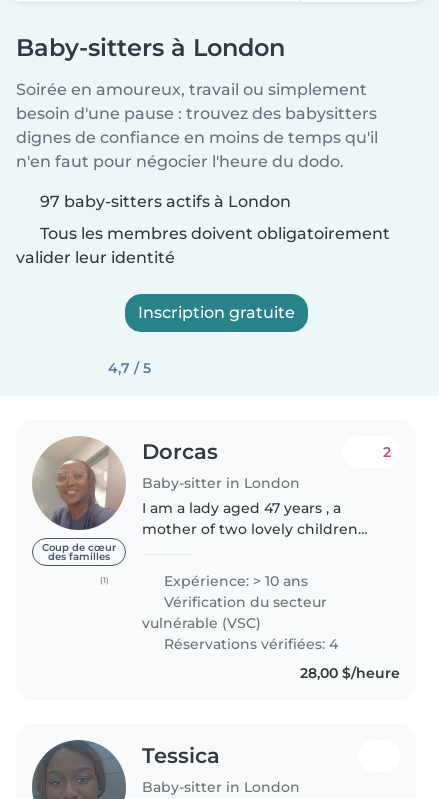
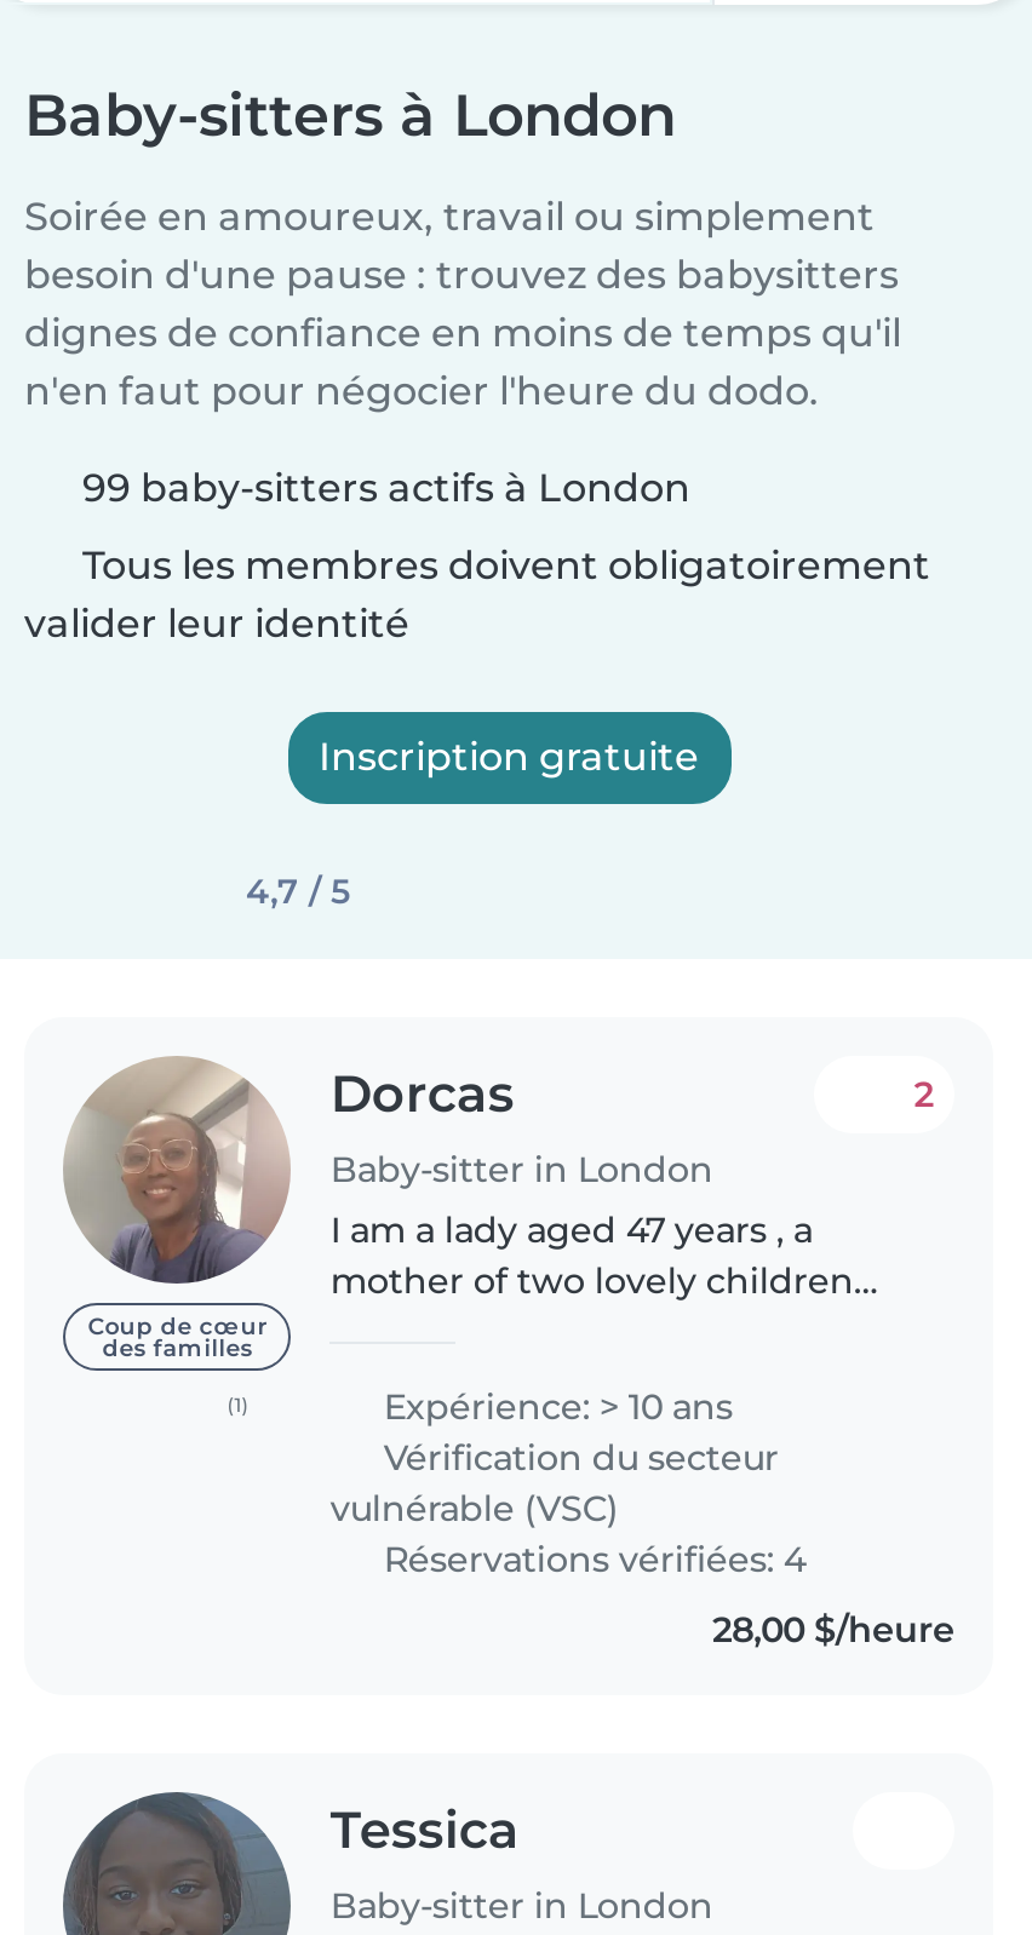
- 97 baby-sitters actifs à London
+ 99 baby-sitters actifs à London
